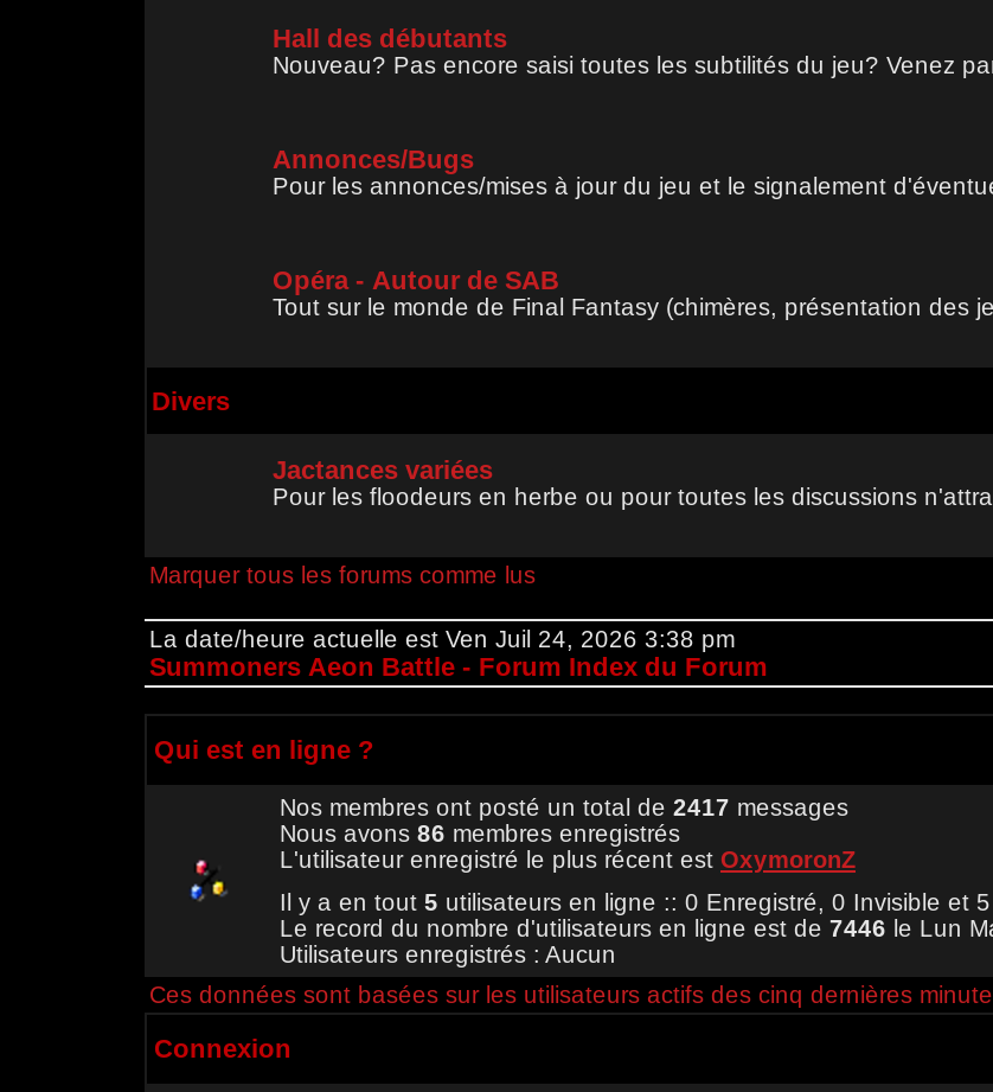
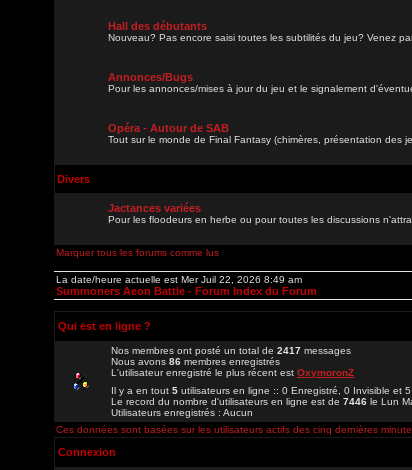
- La date/heure actuelle est Ven Juil 24, 2026 3:38 pm
+ La date/heure actuelle est Mer Juil 22, 2026 8:49 am
